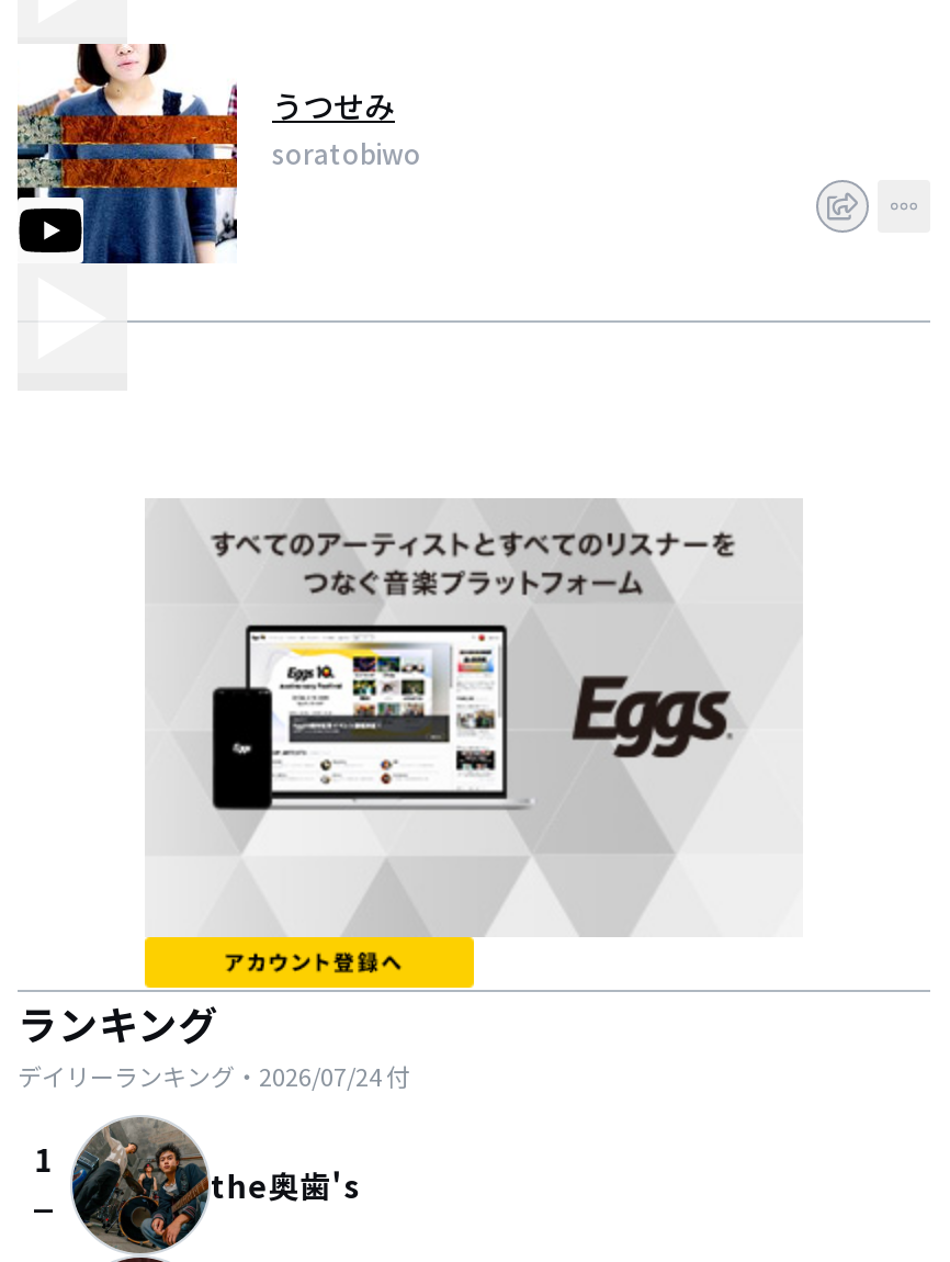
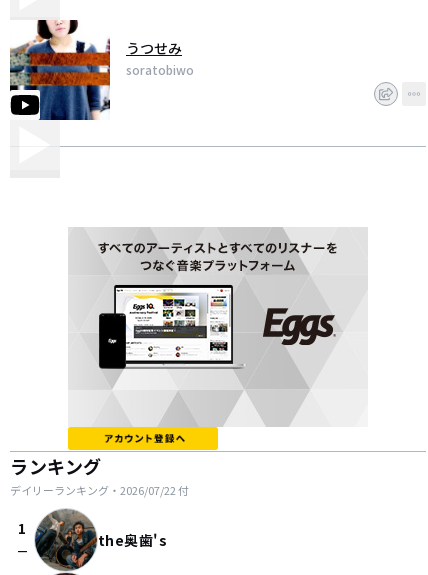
- デイリーランキング・2026/07/24付
+ デイリーランキング・2026/07/22付
